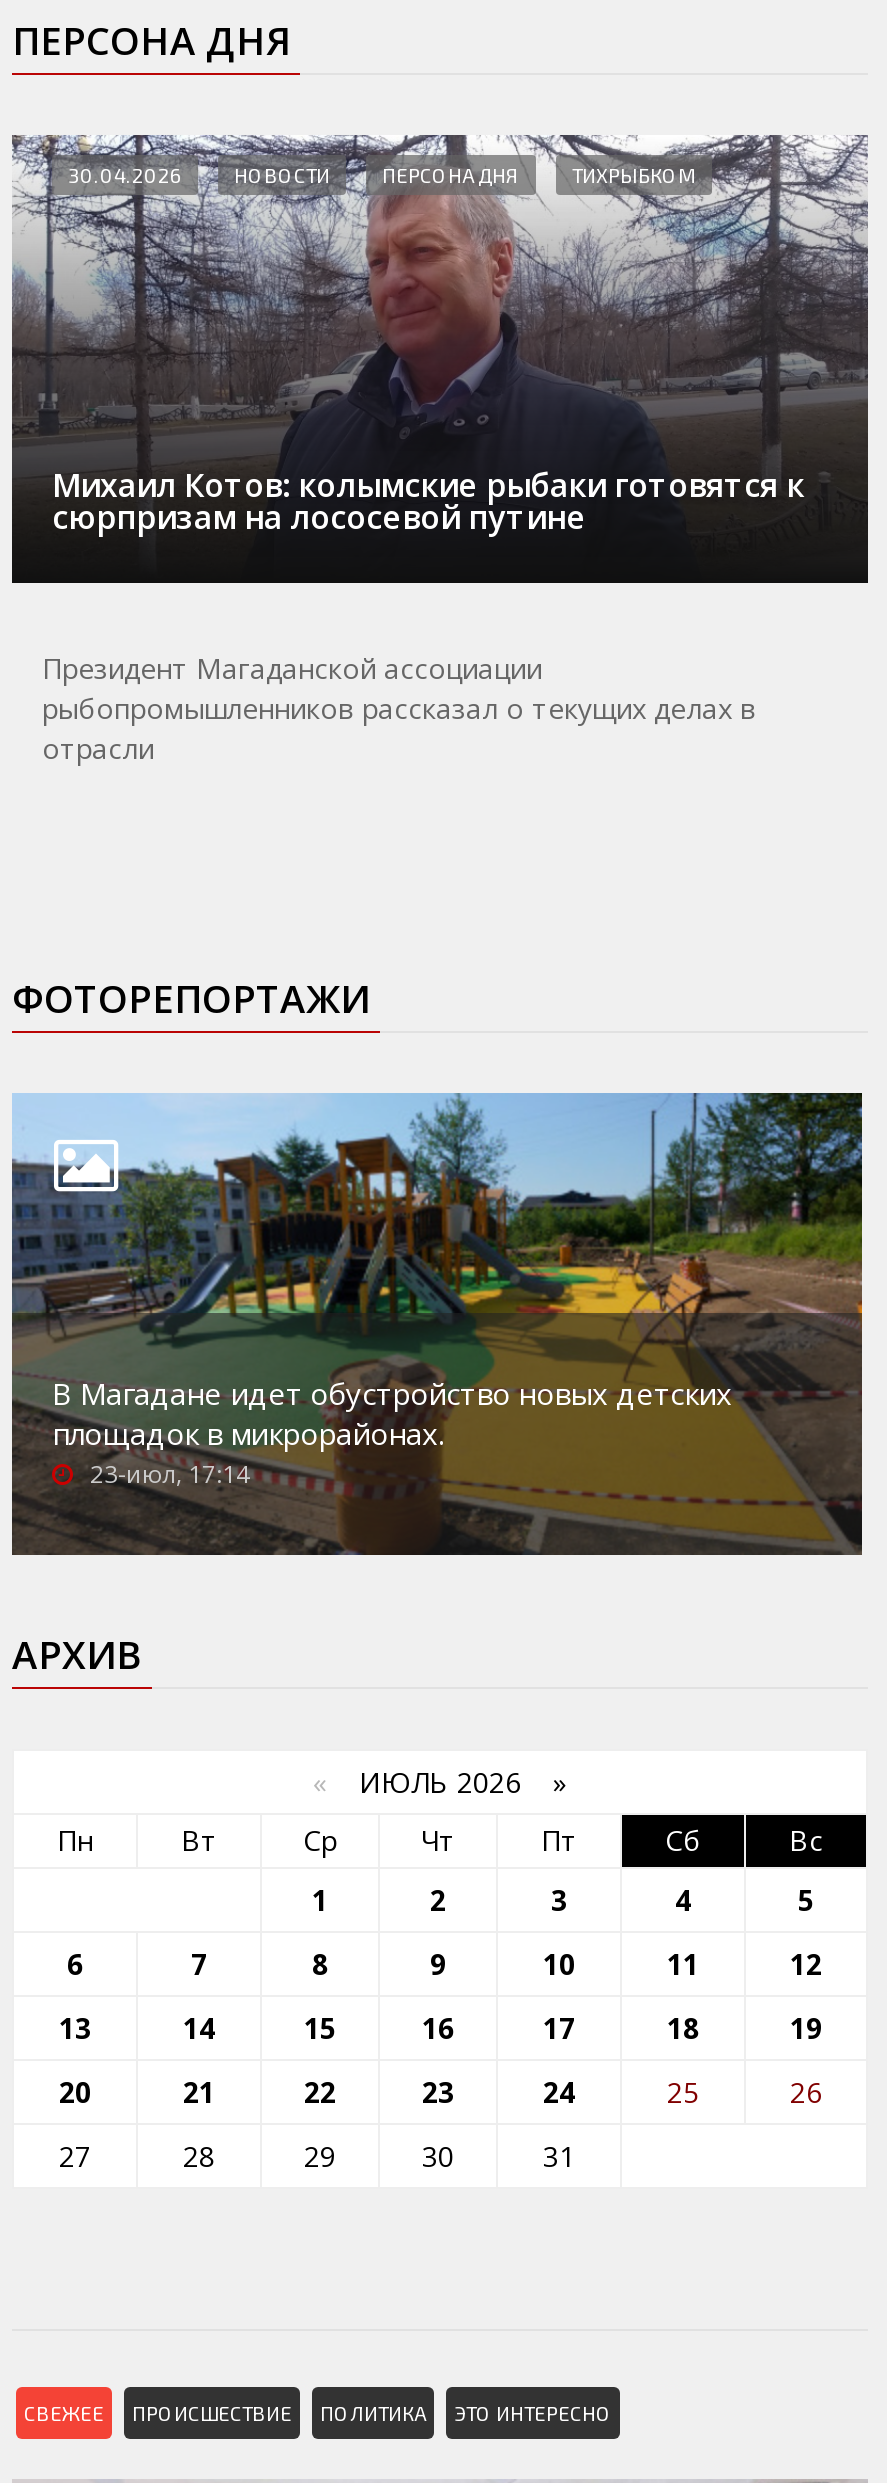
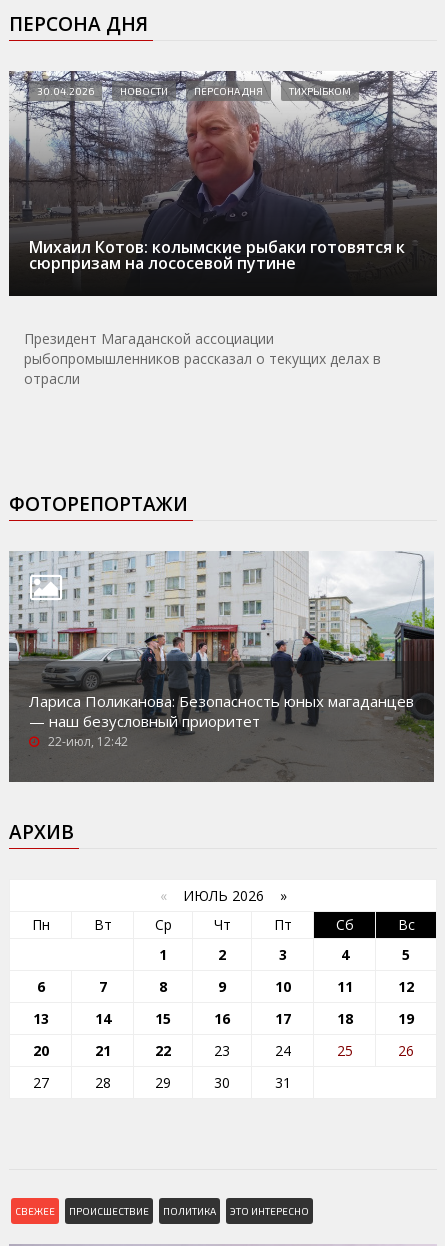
- [image]
- В Магадане идет обустройство новых детских
- площадок в микрорайонах.
- 23-июл, 17:14
+ [image]
+ Лариса Поликанова: Безопасность юных магаданцев
+ — наш безусловный приоритет
+ 22-июл, 12:42
